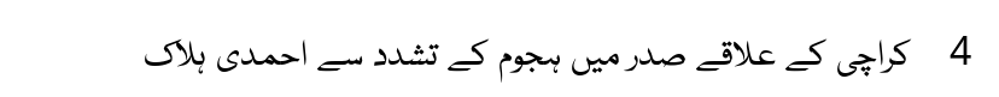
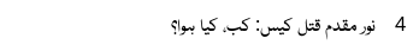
- کراچی کے علاقے صدر میں ہجوم کے تشدد سے احمدی ہلاک
+ نور مقدم قتل کیس: کب، کیا ہوا؟
